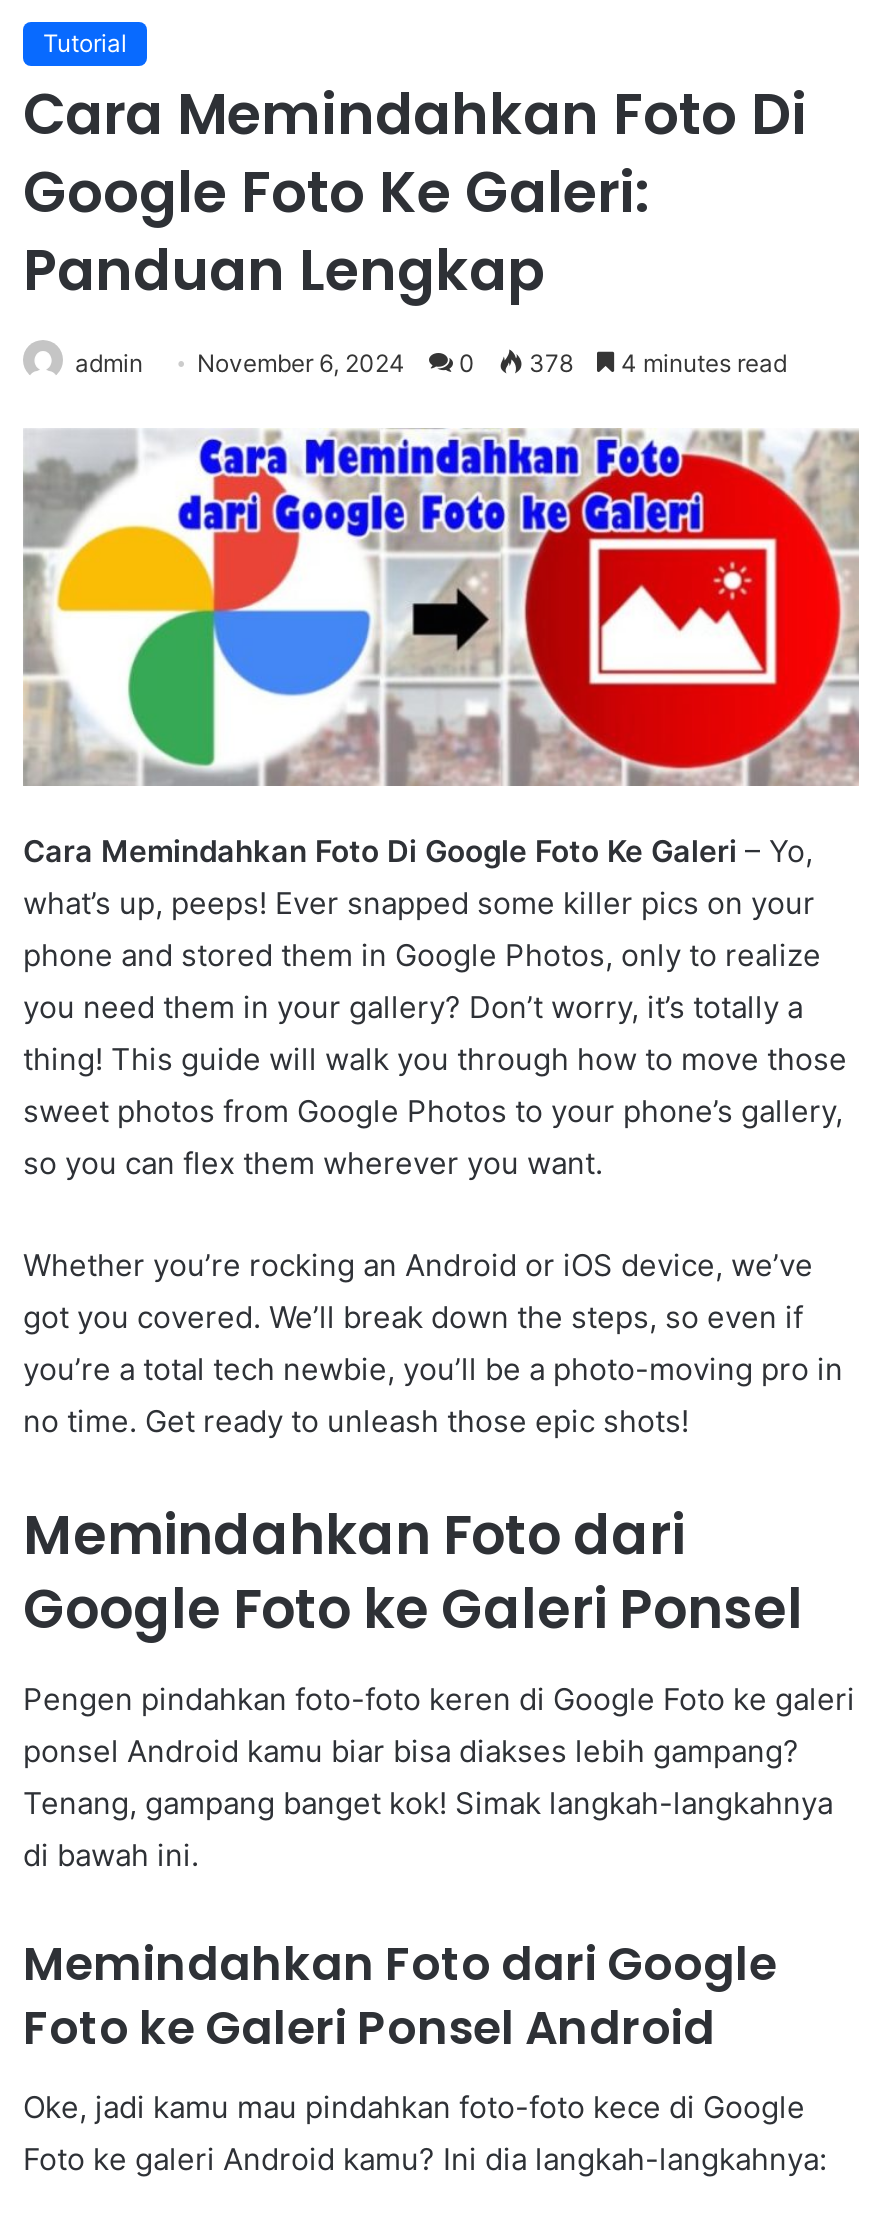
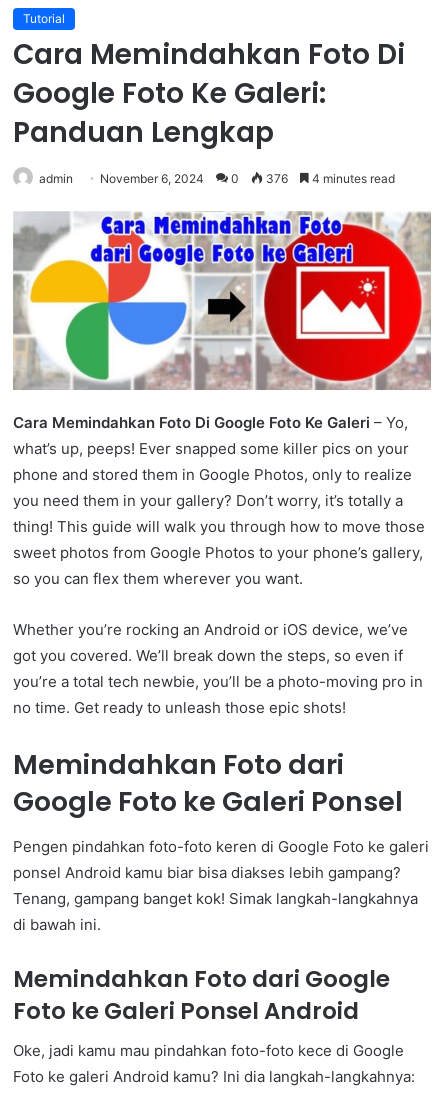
- admin November 6, 2024 0 378 4 minutes read
+ admin November 6, 2024 0 376 4 minutes read
